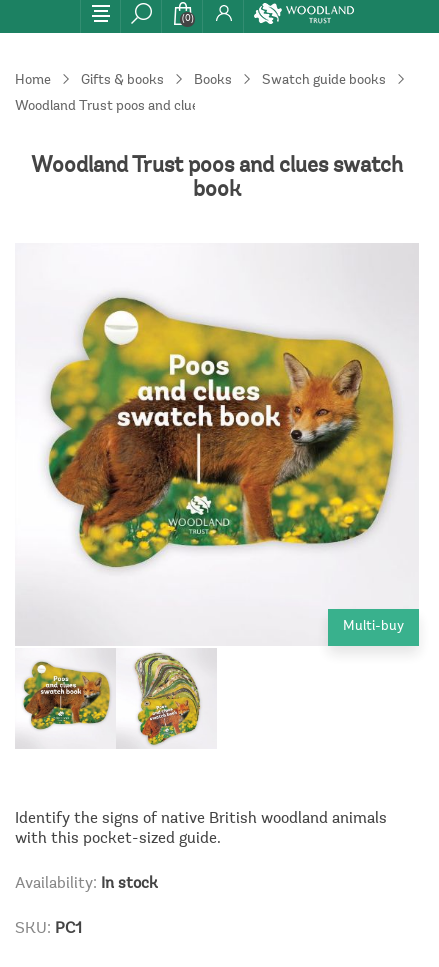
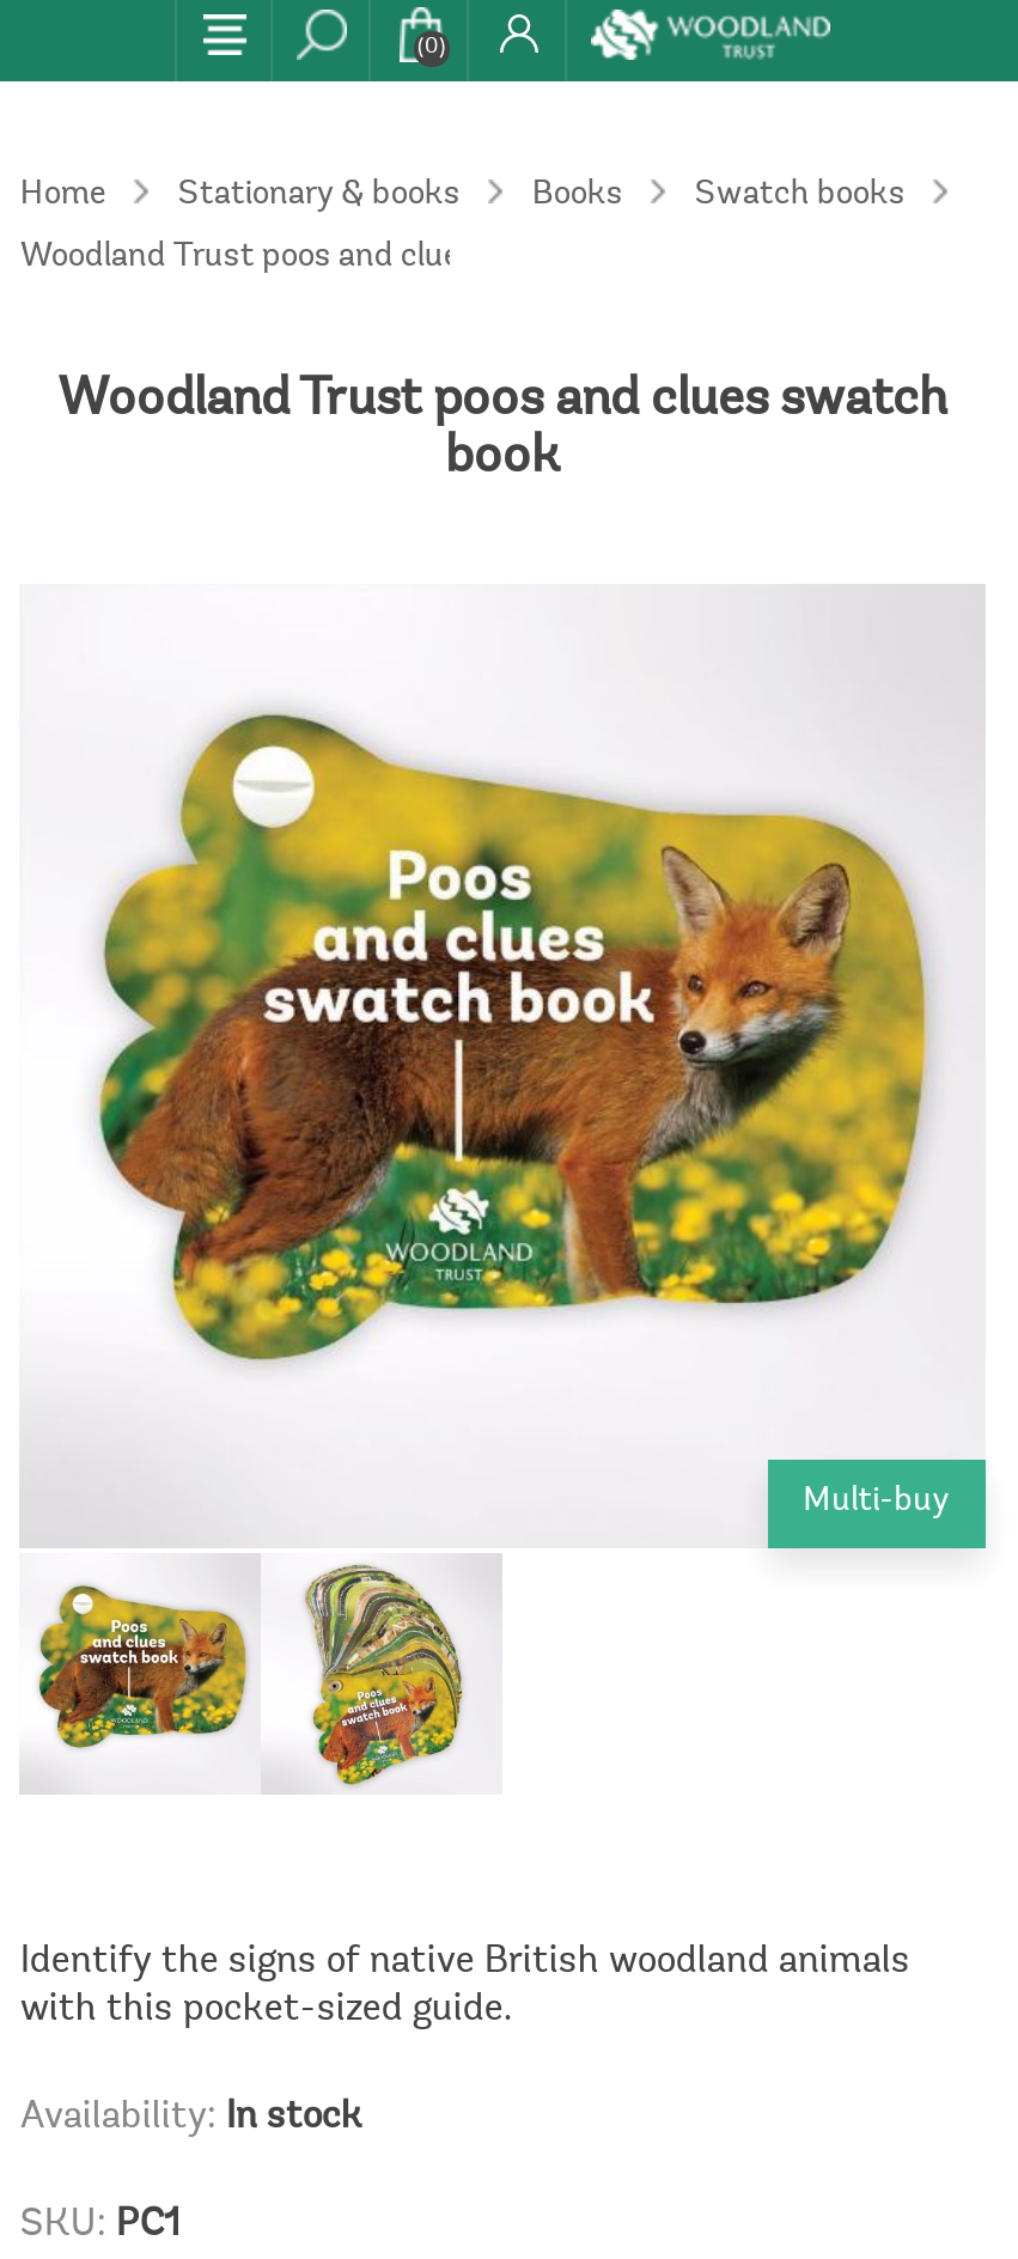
- Gifts & books
+ Stationary & books

- Swatch guide books
+ Swatch books
